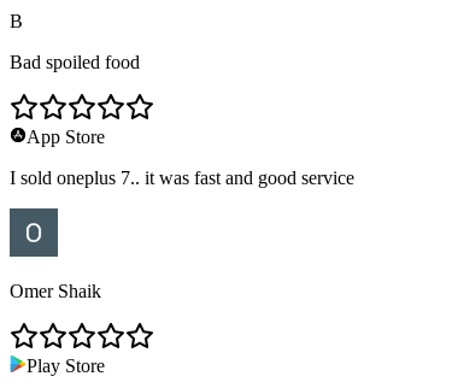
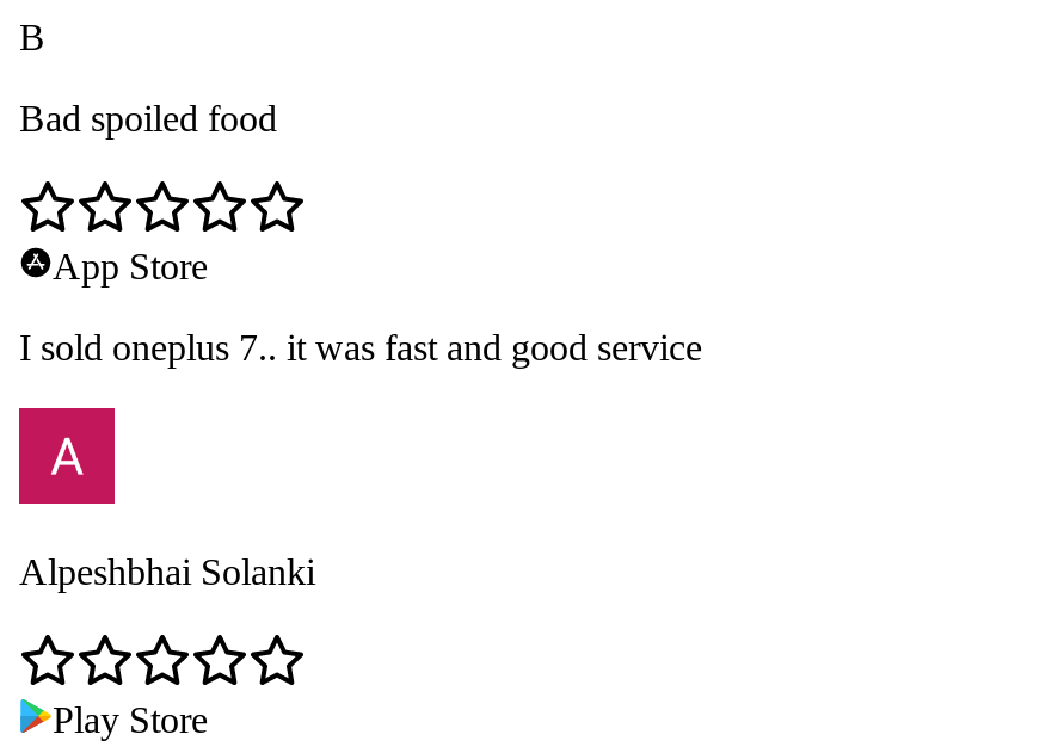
- [image]
- Omer Shaik
+ [image]
+ Alpeshbhai Solanki
